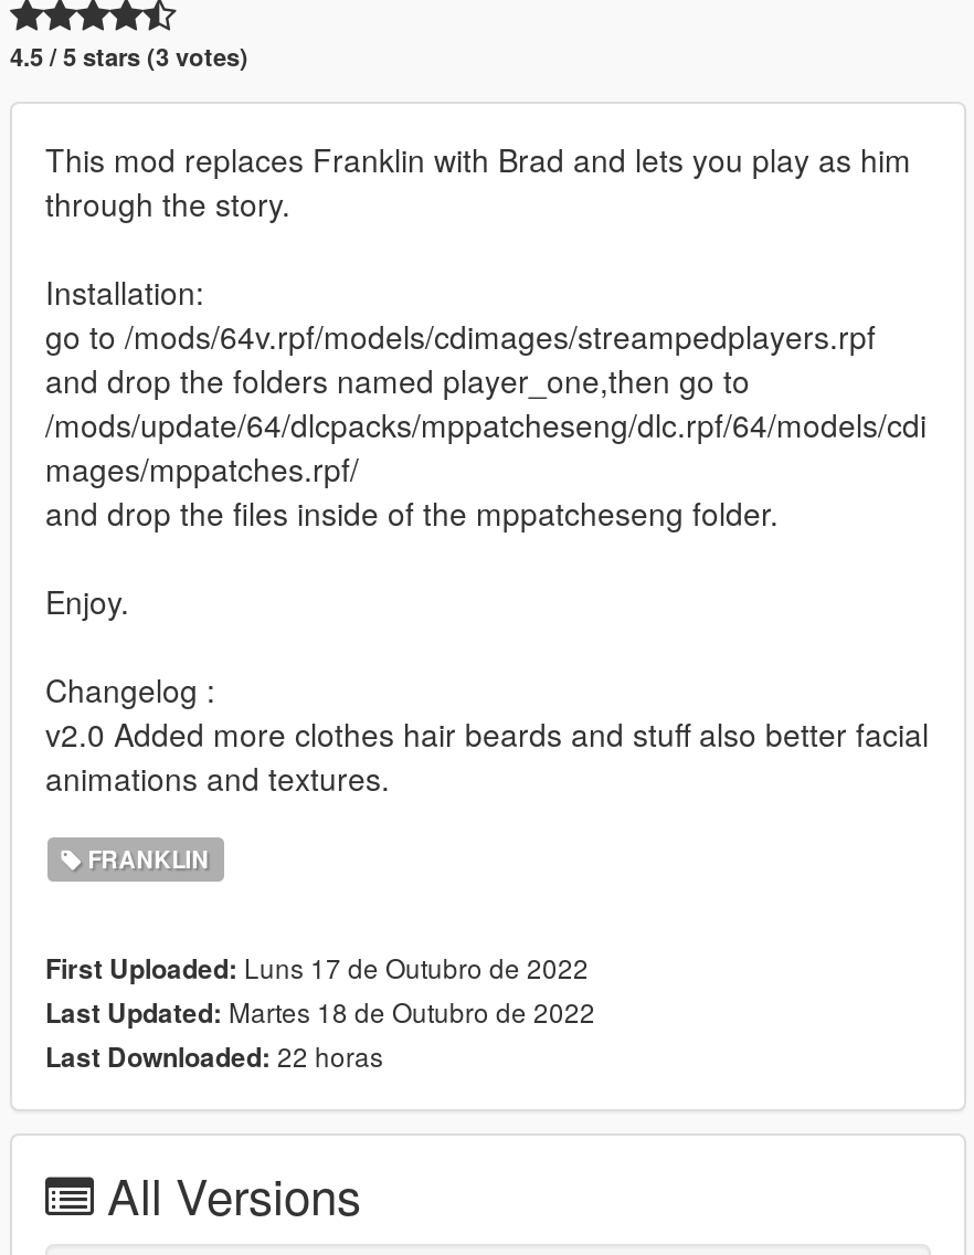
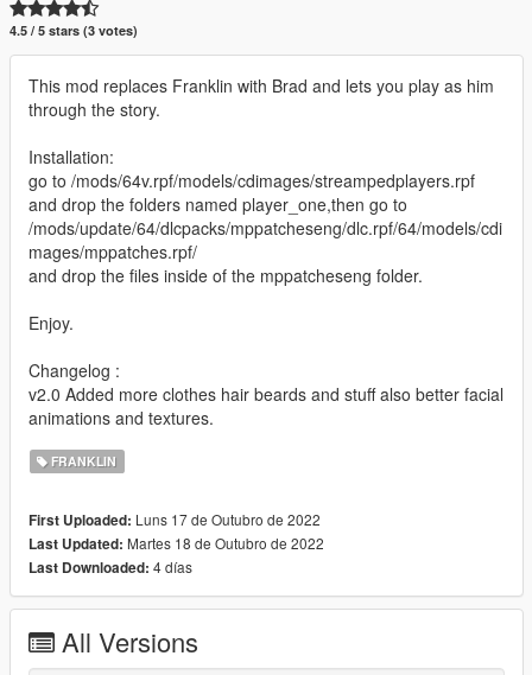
- Last Downloaded: 22 horas
+ Last Downloaded: 4 días
